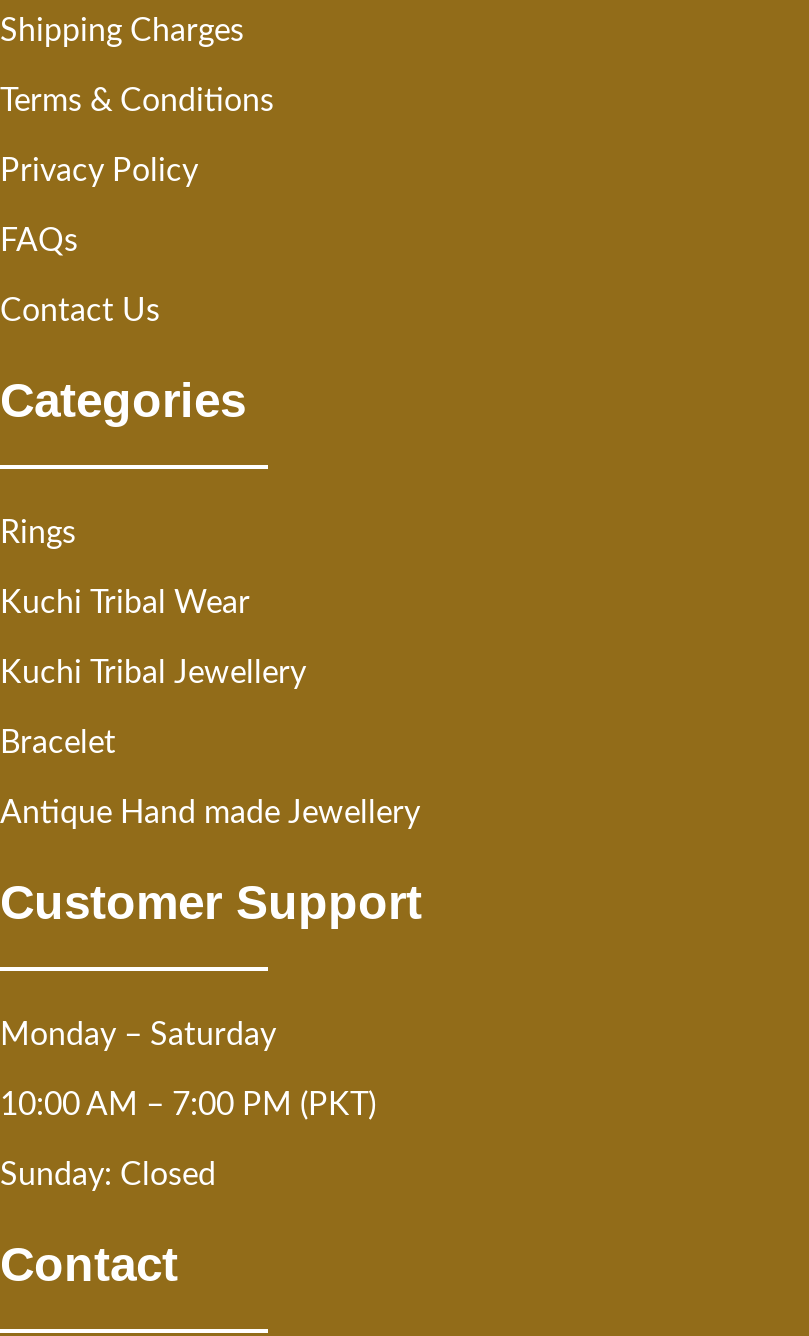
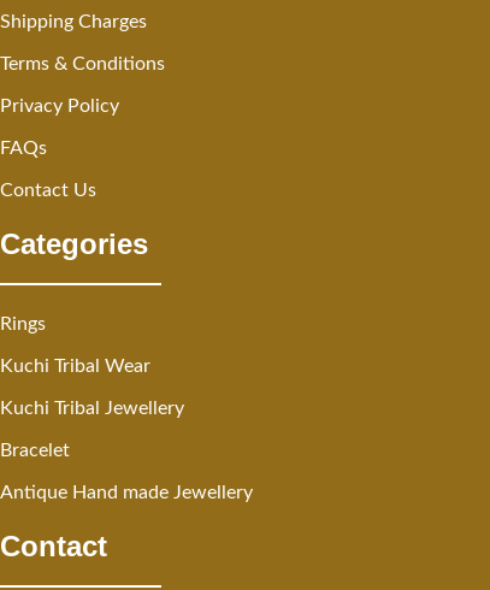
- Customer Support
- Monday – Saturday
- 10:00 AM – 7:00 PM (PKT)
- Sunday: Closed
